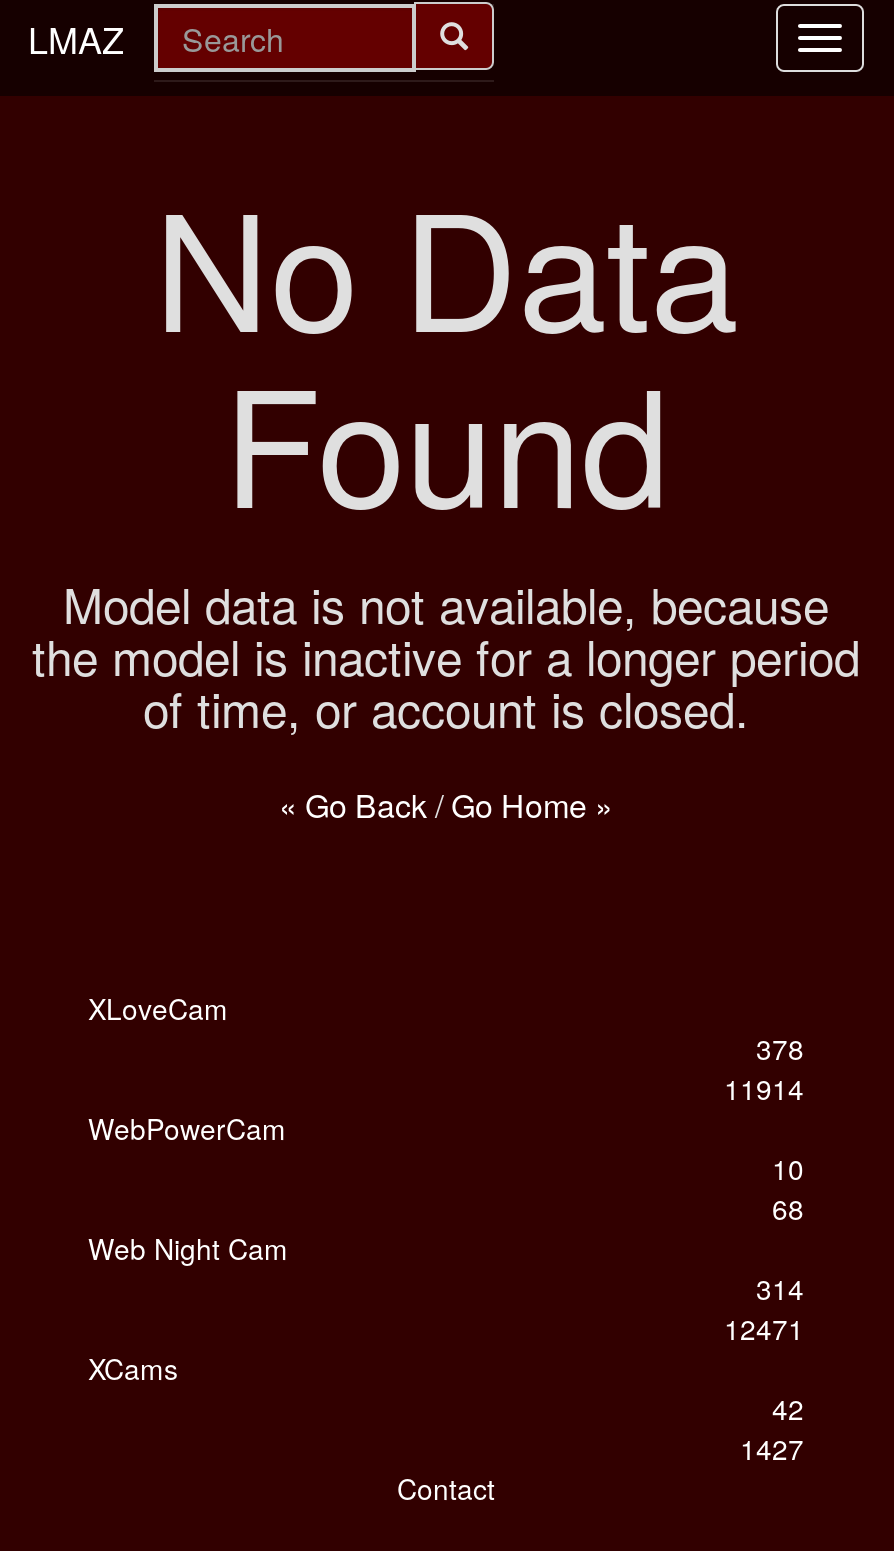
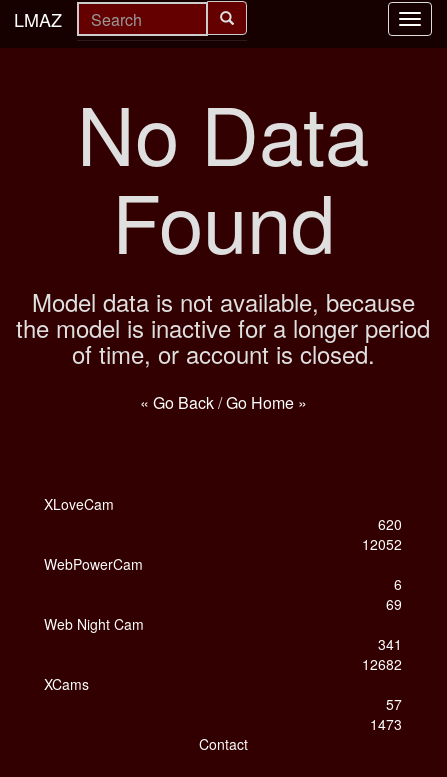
- 378
+ 620

- 11914
+ 12052

- 10
+ 6

- 68
+ 69

- 314
+ 341

- 12471
+ 12682

- 42
+ 57

- 1427
+ 1473
